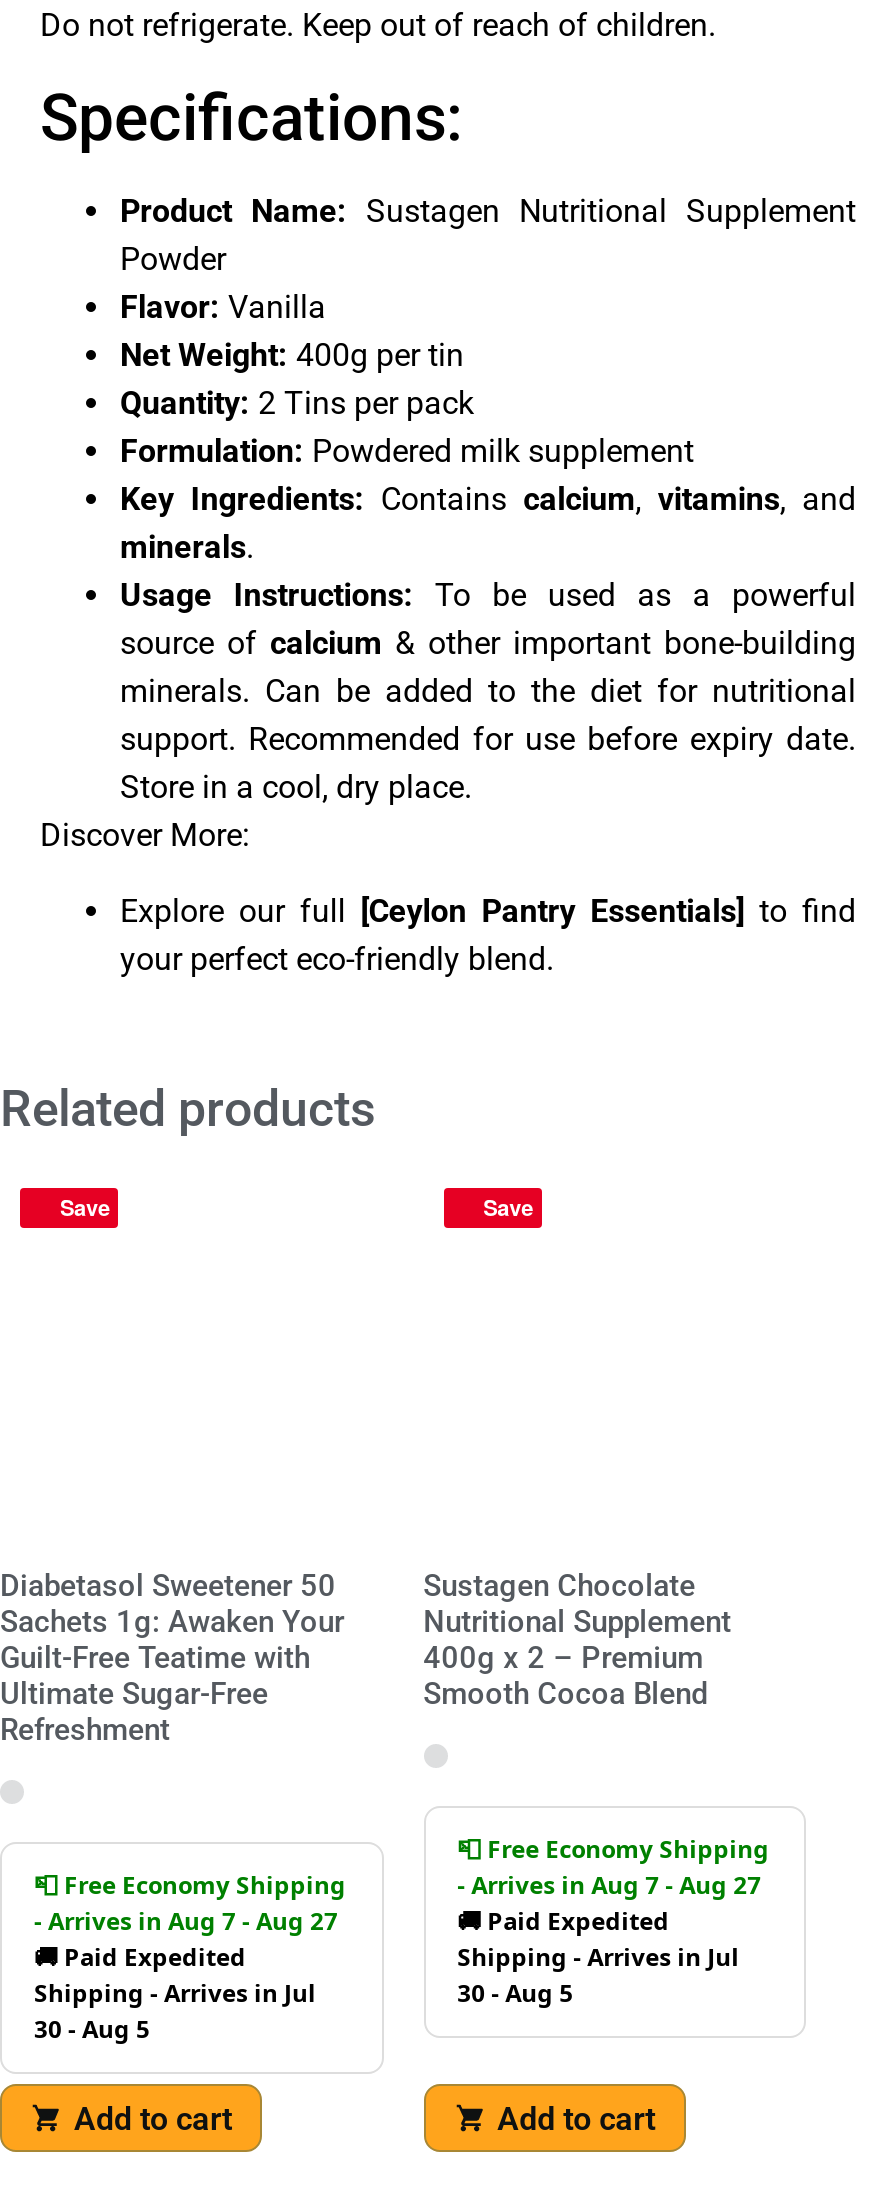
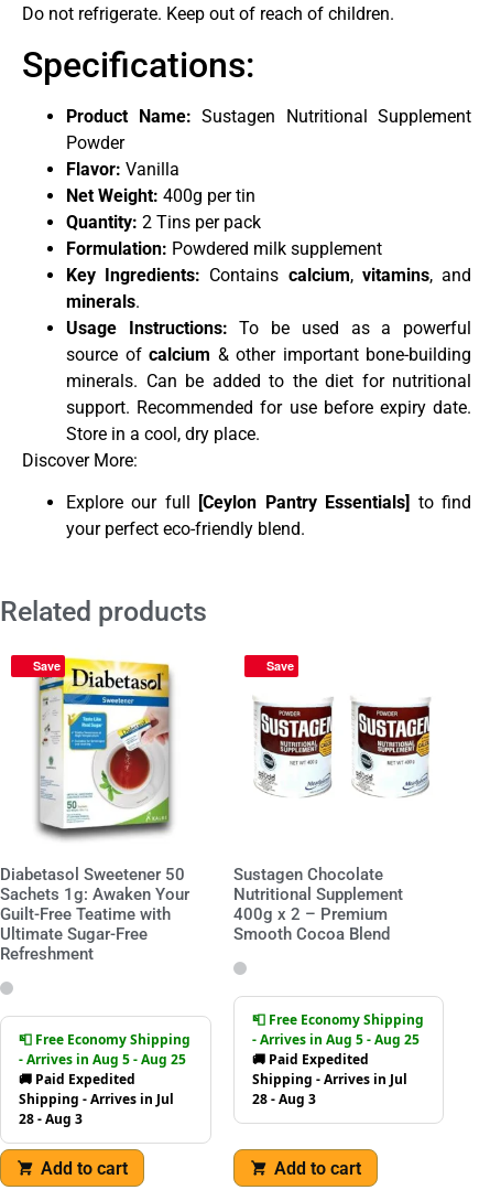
+ [image]

+ [image]

+ [image]

- - Arrives in Aug 7 - Aug 27
+ - Arrives in Aug 5 - Aug 25

- - Arrives in Aug 7 - Aug 27
+ - Arrives in Aug 5 - Aug 25

- 30 - Aug 5
+ 28 - Aug 3

- 30 - Aug 5
+ 28 - Aug 3
